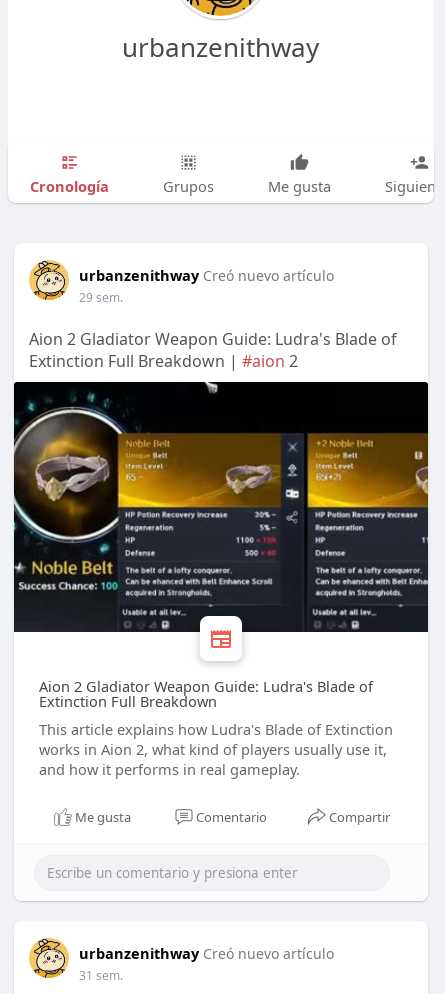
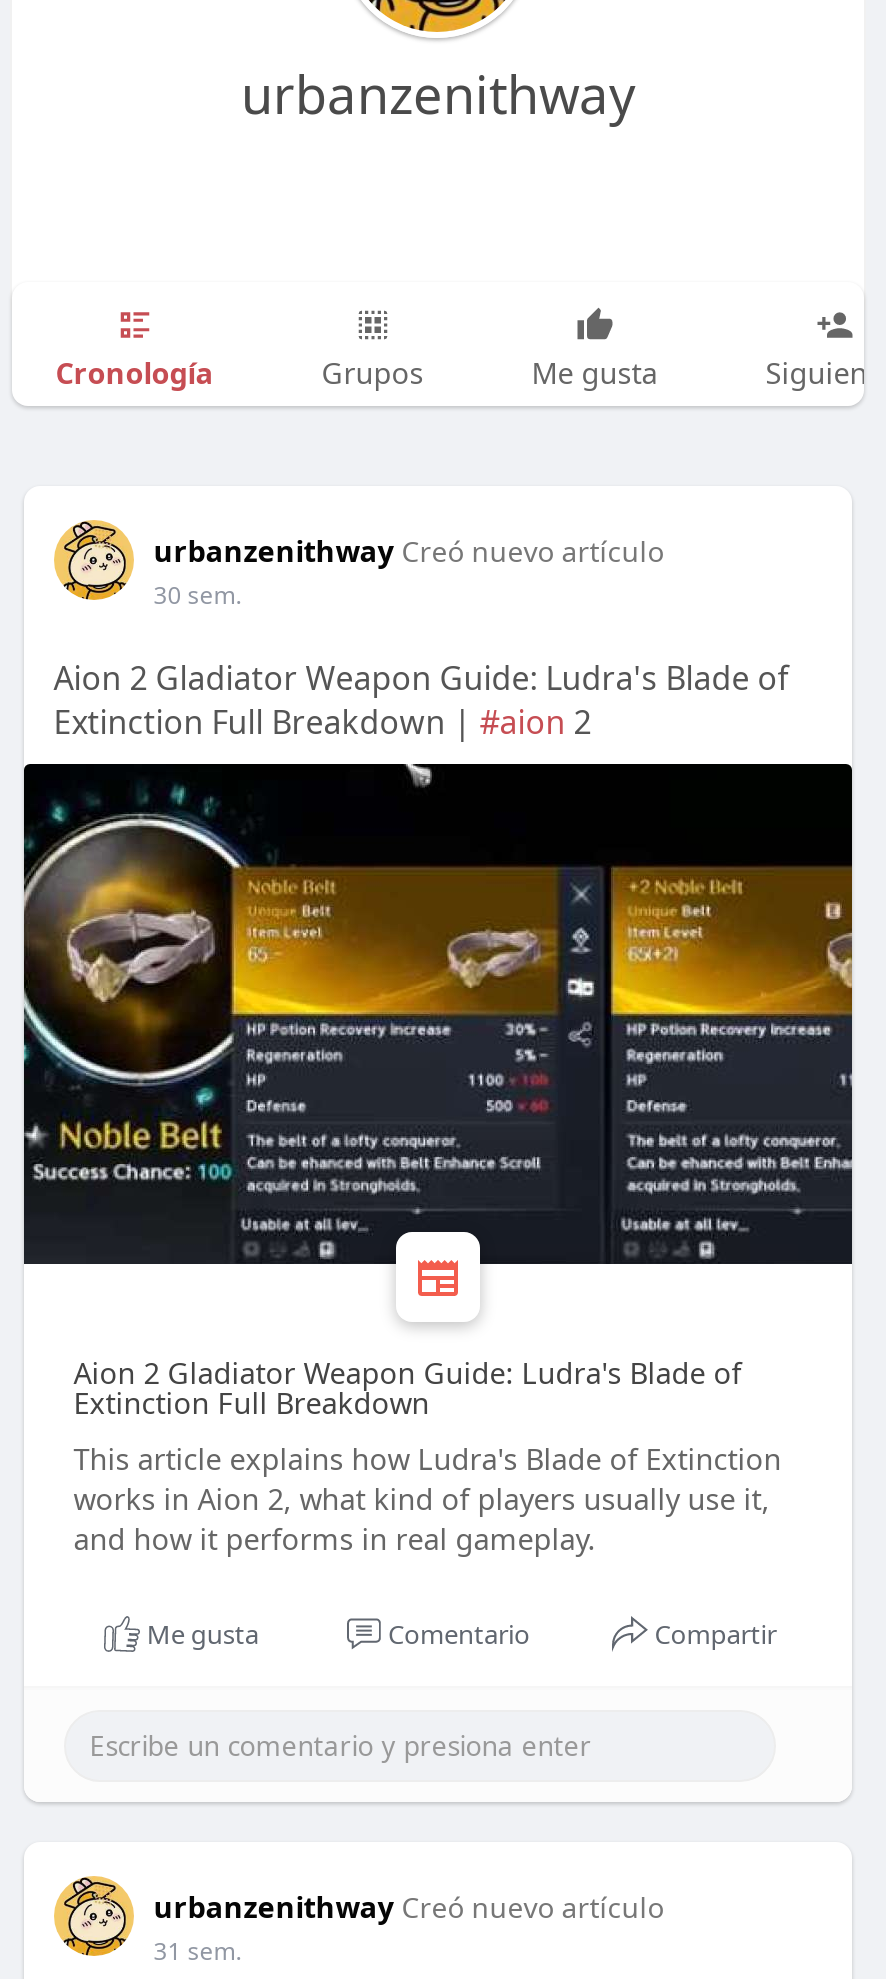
- 29 sem.
+ 30 sem.
